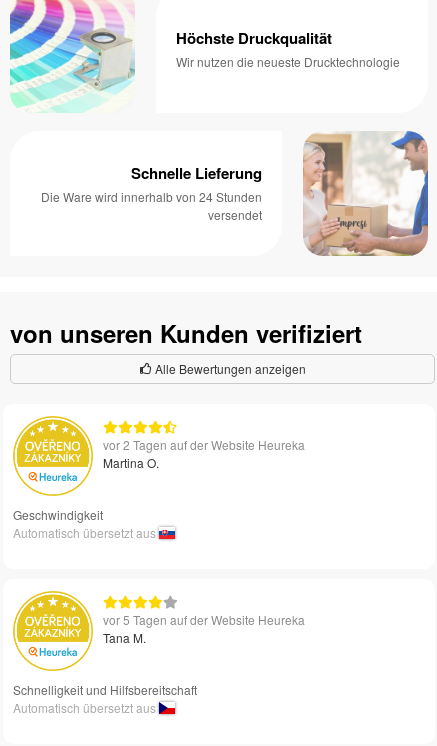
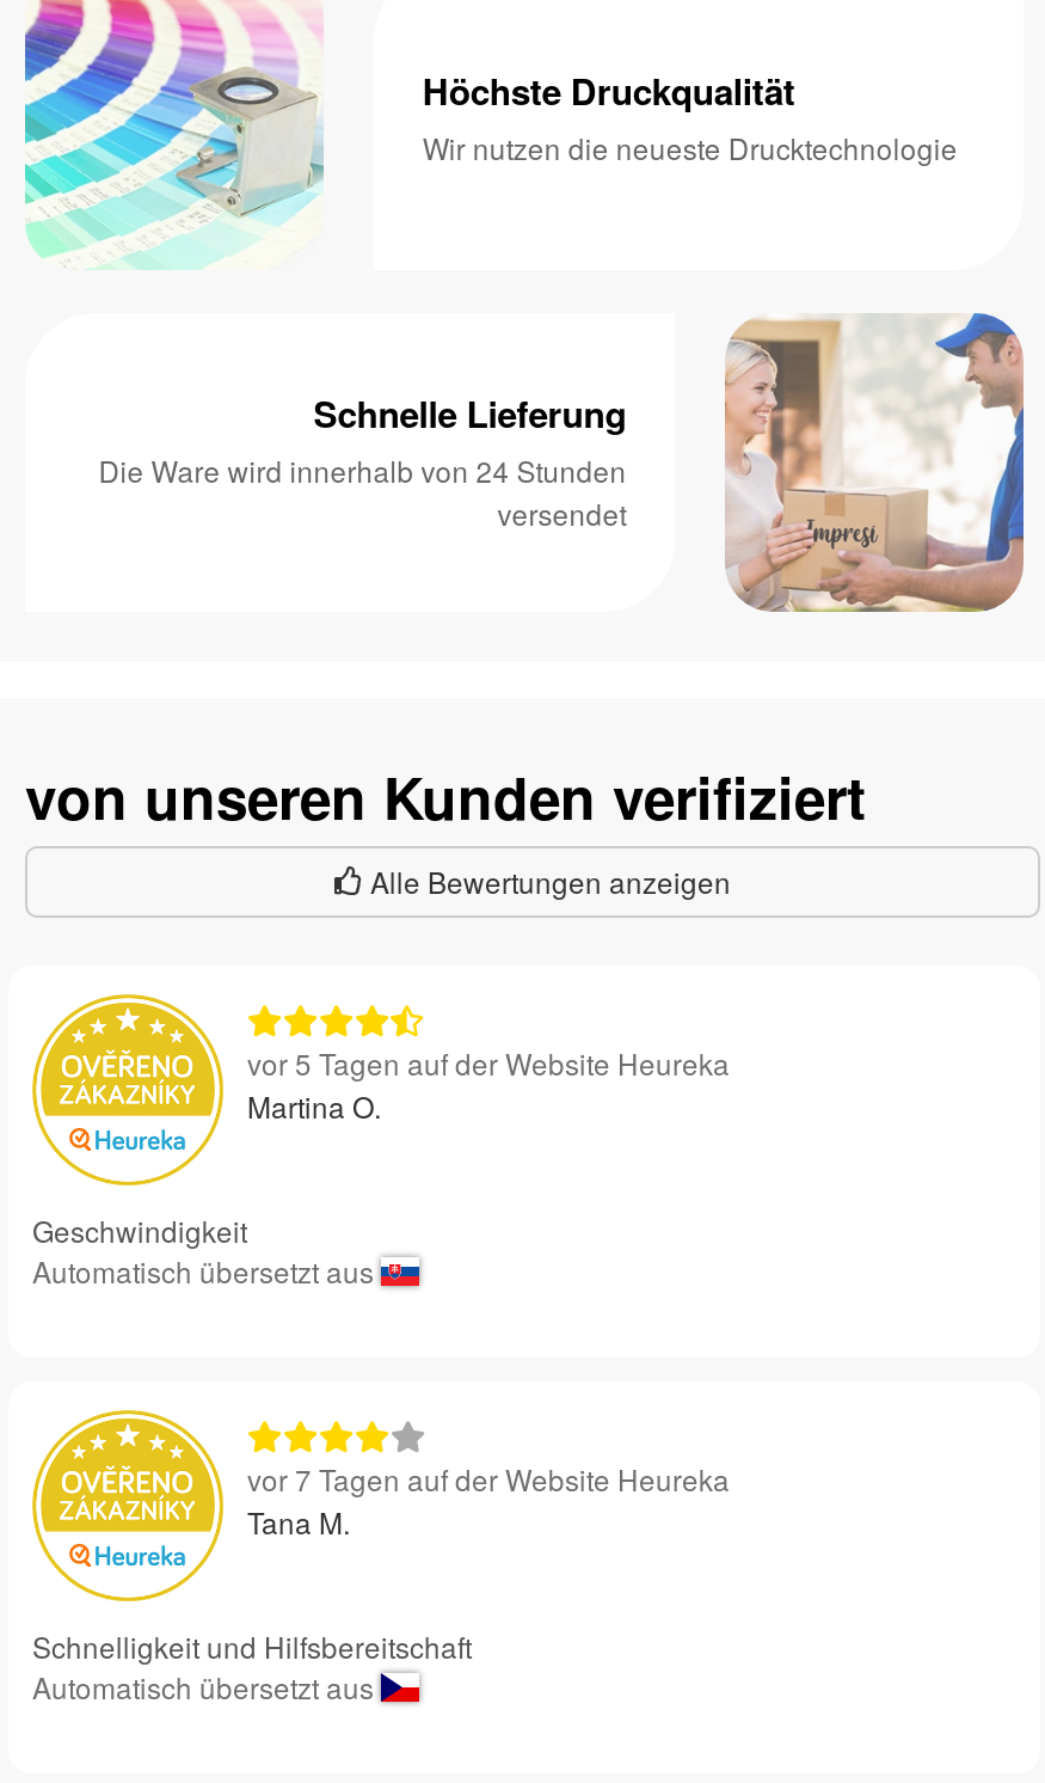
- vor 2 Tagen auf der Website Heureka

+ vor 7 Tagen auf der Website Heureka

moved up: vor 5 Tagen auf der Website Heureka
